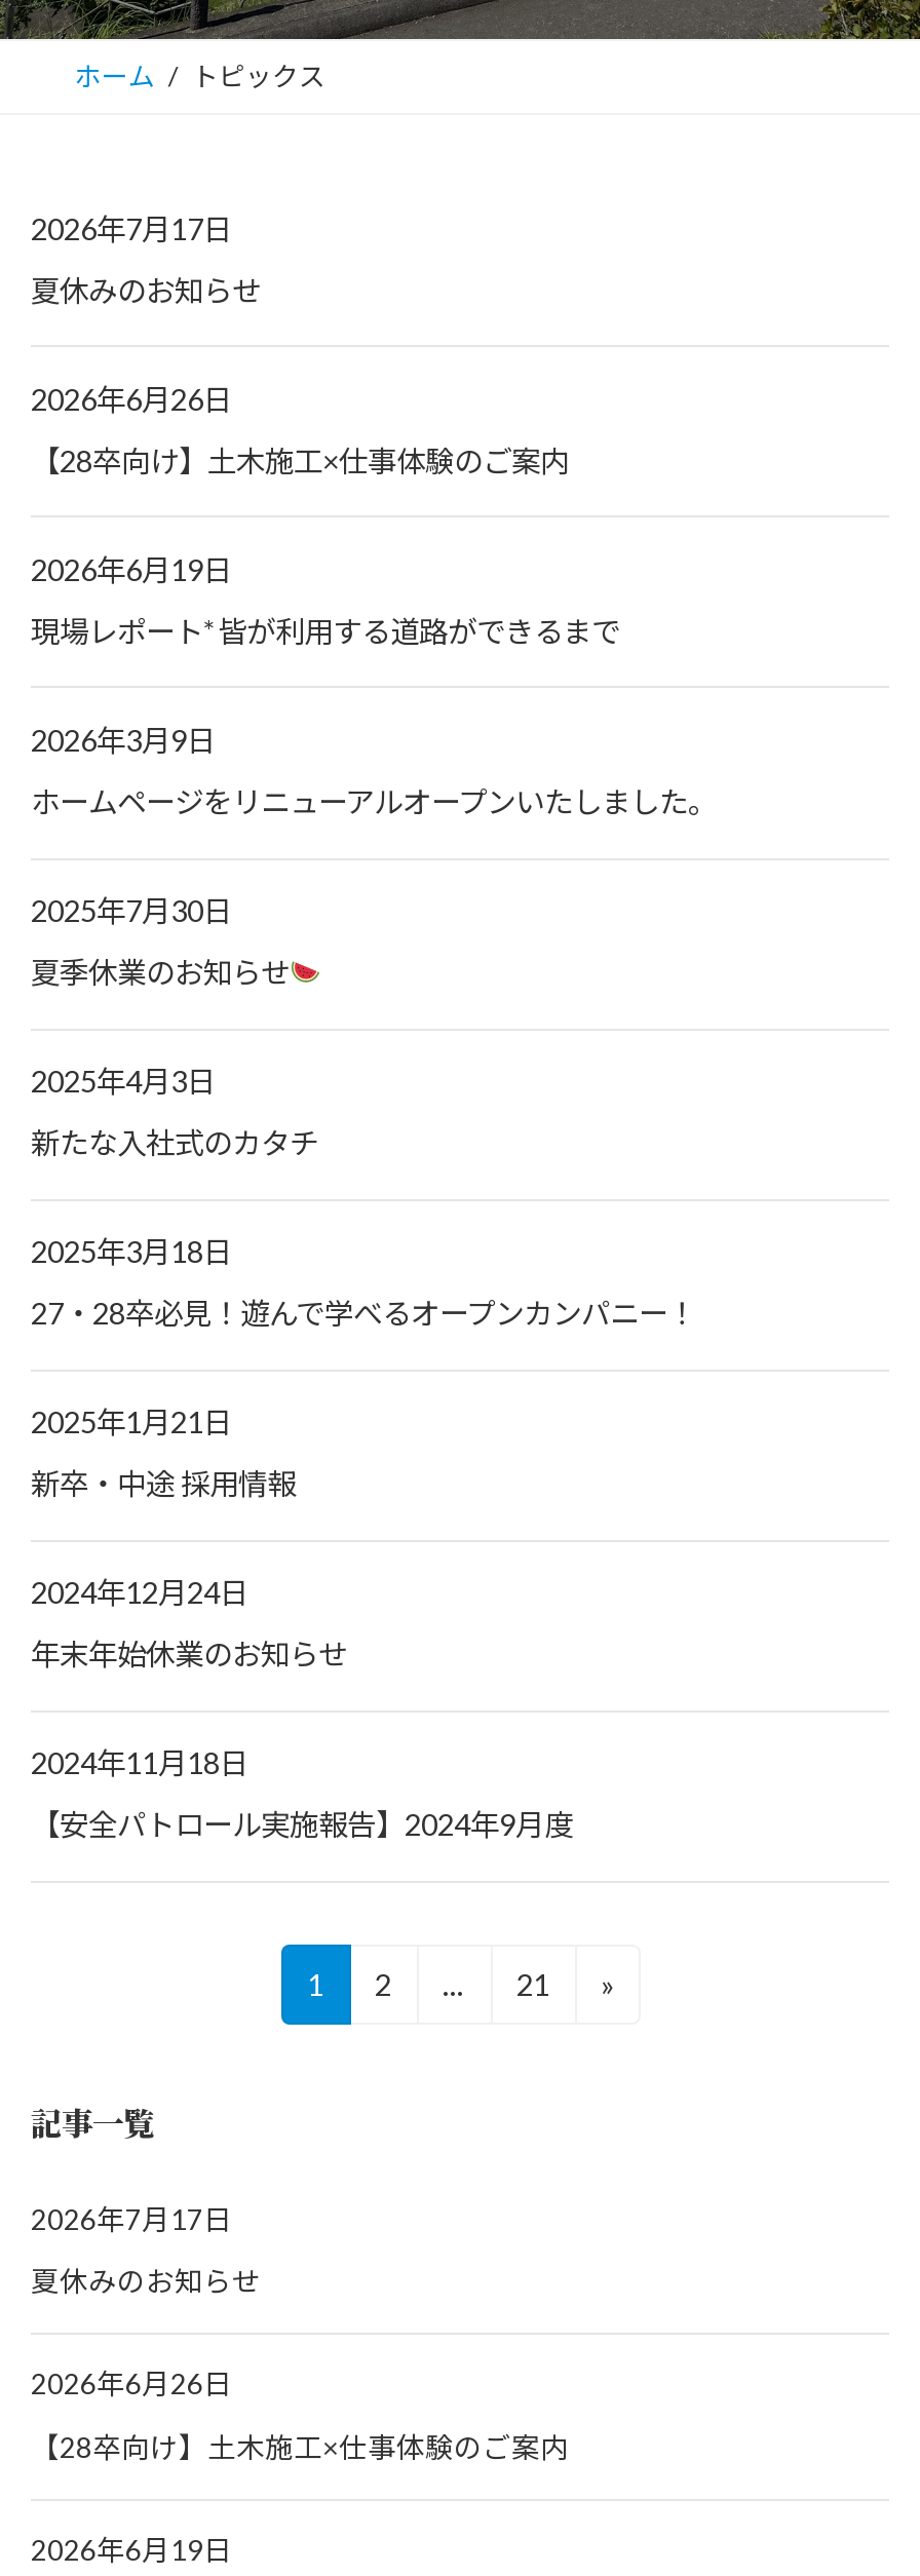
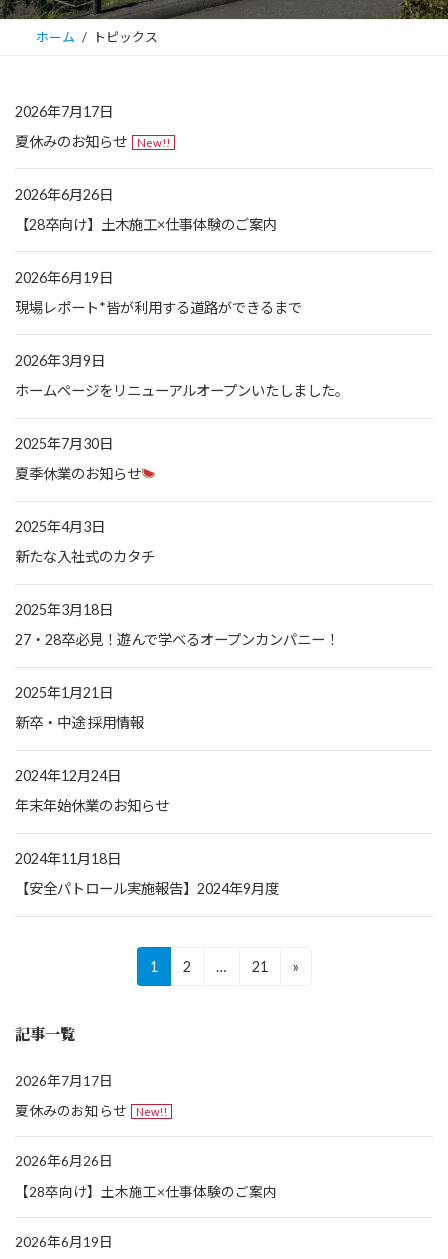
+ New!!

+ New!!
